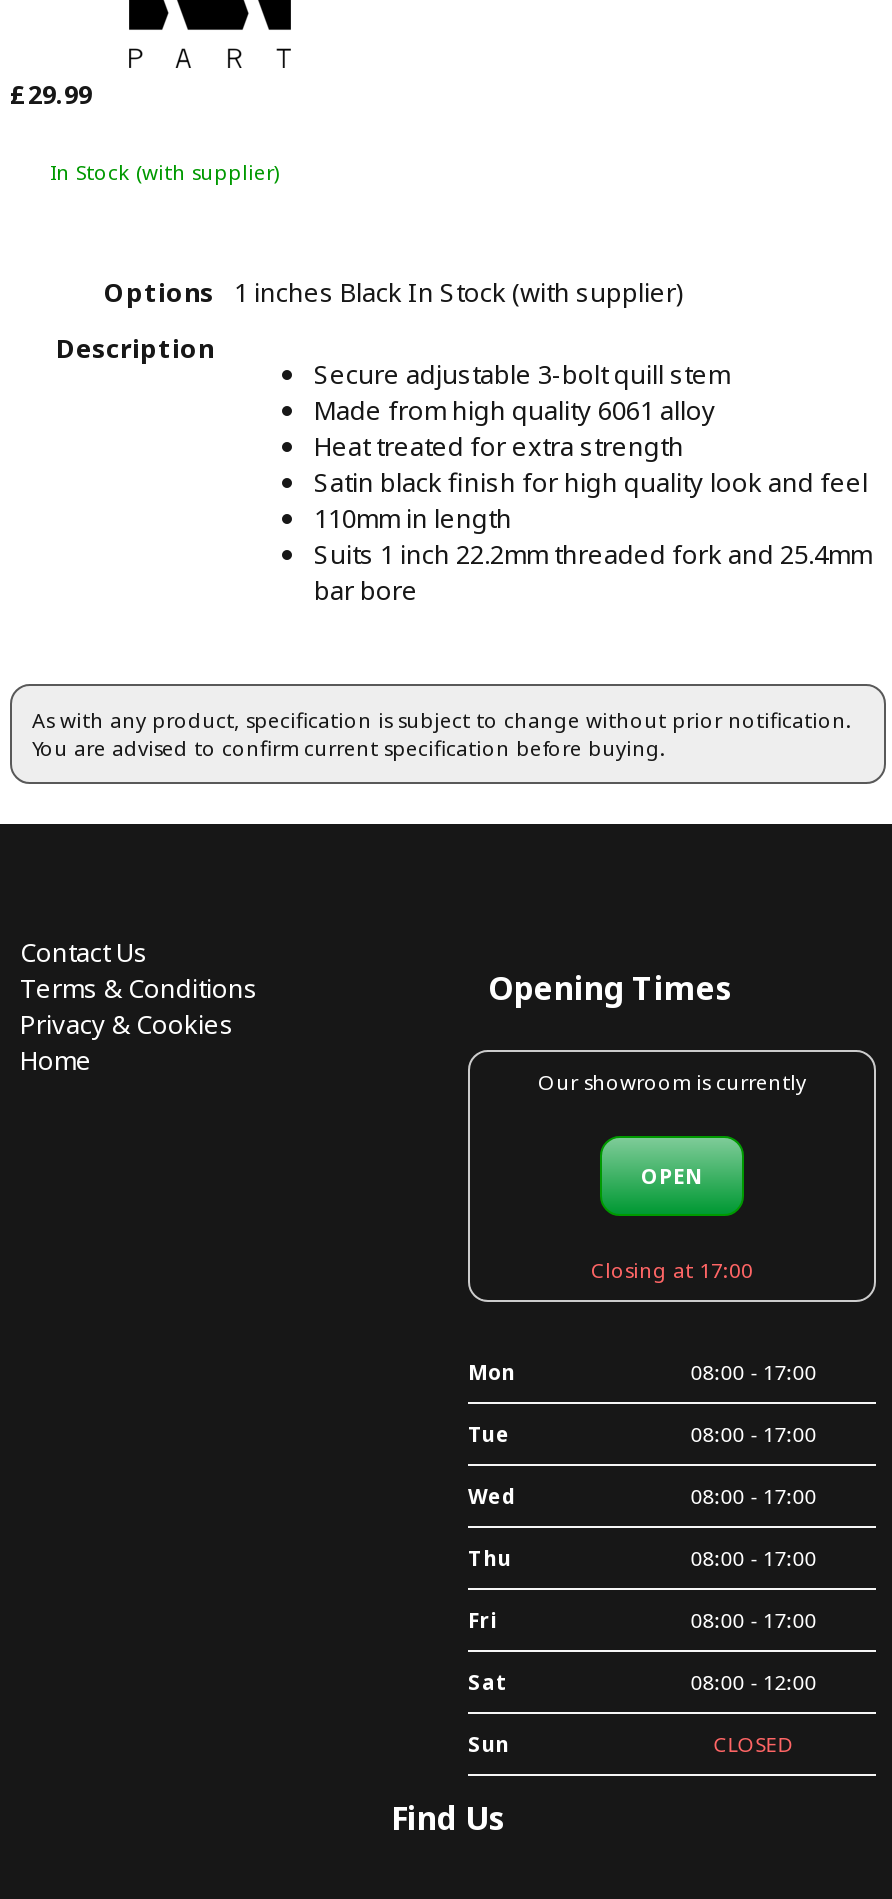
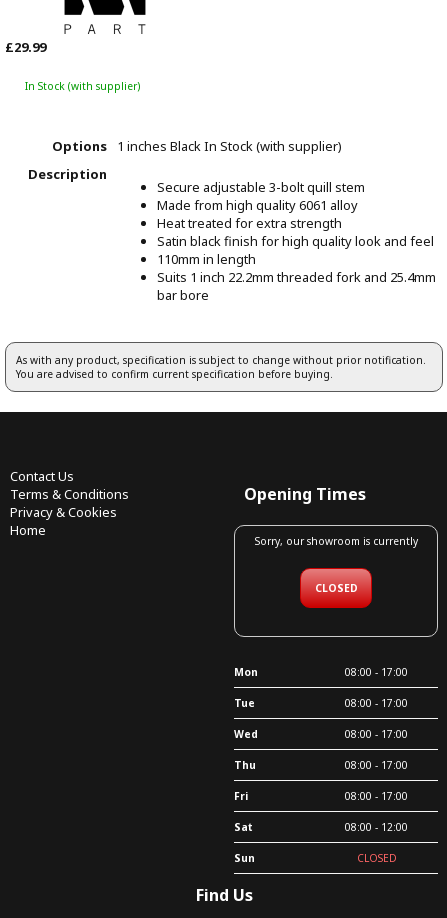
- Our showroom is currently
- OPEN
- Closing at 17:00
+ Sorry, our showroom is currently
+ CLOSED
